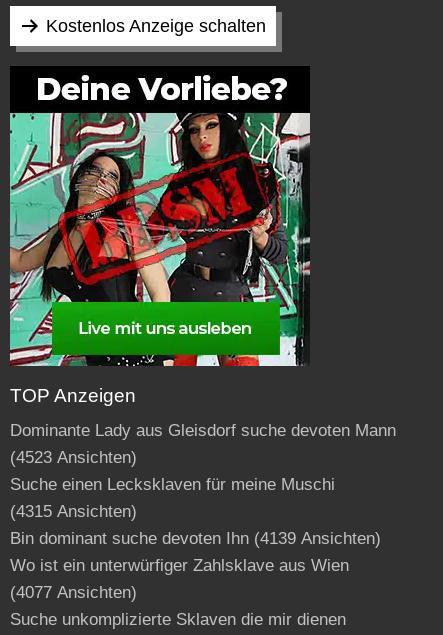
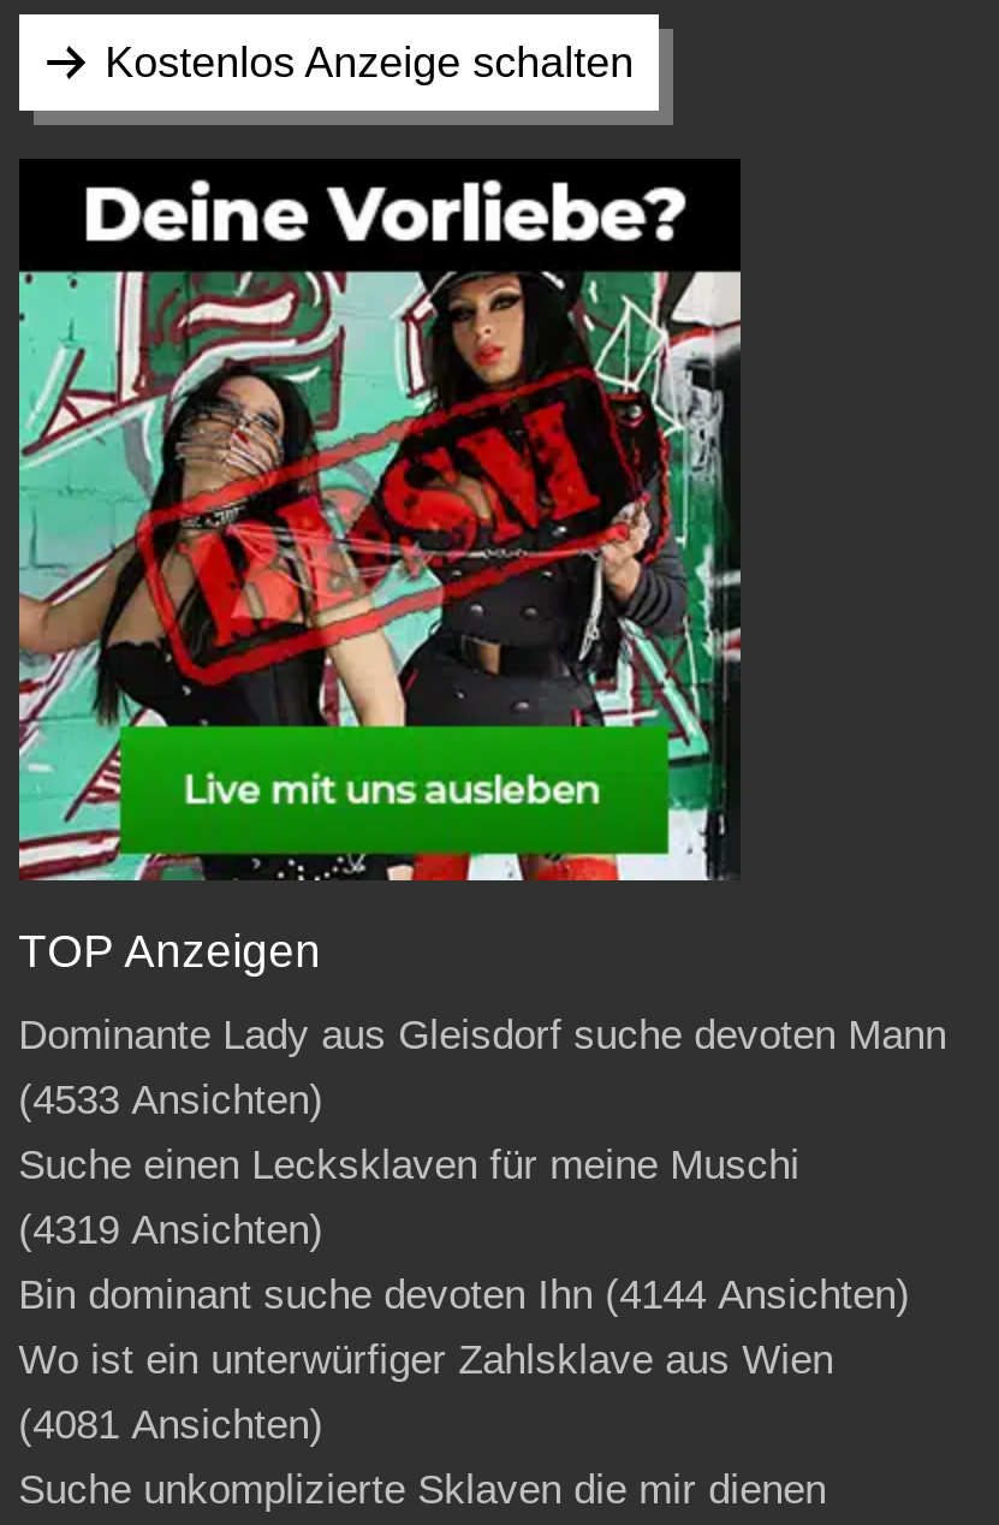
- (4523 Ansichten)
+ (4533 Ansichten)

- (4315 Ansichten)
+ (4319 Ansichten)

- Bin dominant suche devoten Ihn (4139 Ansichten)
+ Bin dominant suche devoten Ihn (4144 Ansichten)

- (4077 Ansichten)
+ (4081 Ansichten)
